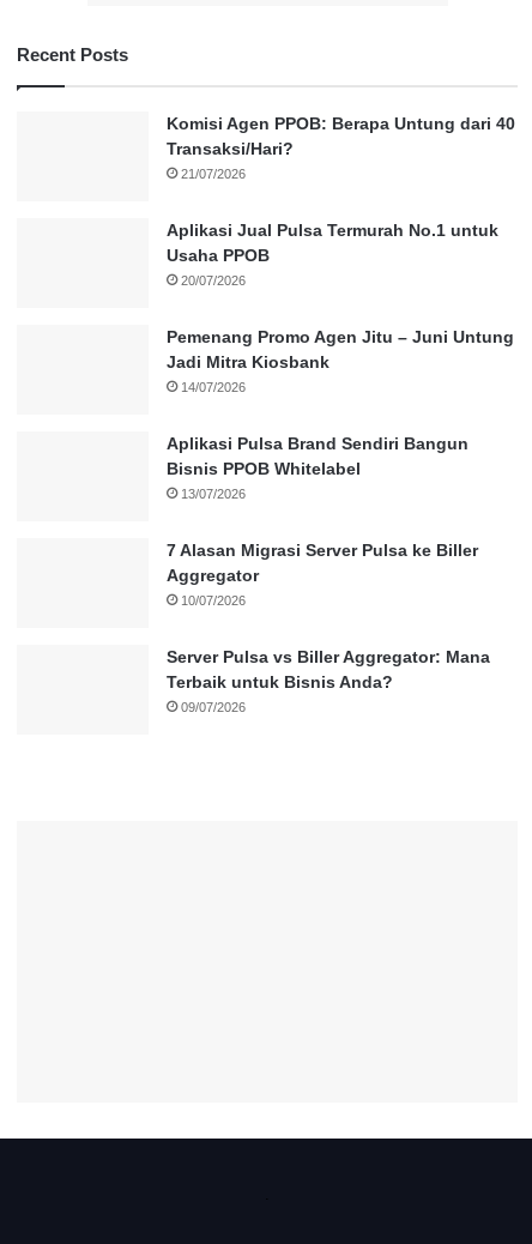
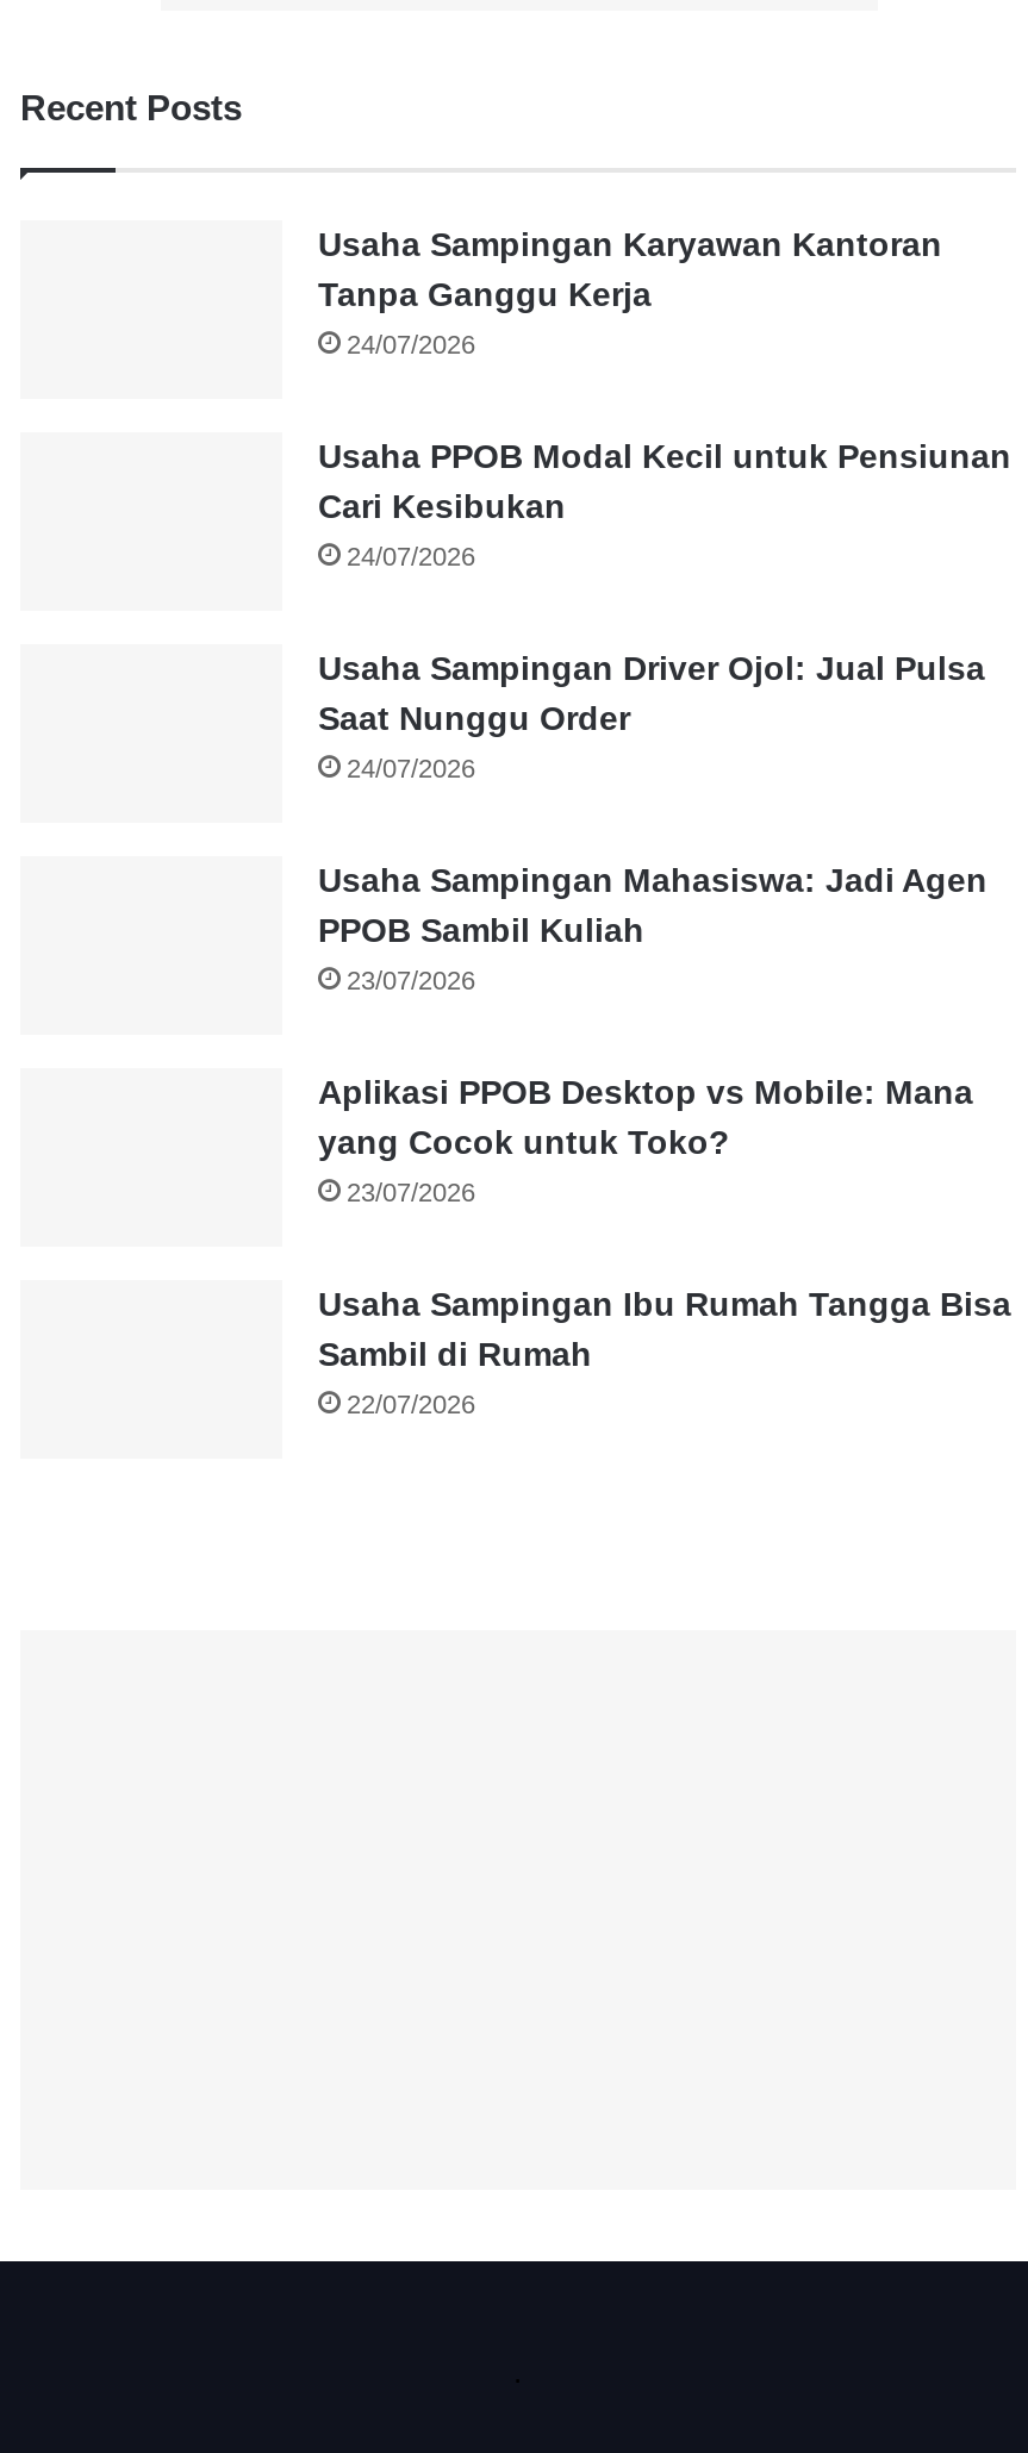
- Komisi Agen PPOB: Berapa Untung dari 40
- Transaksi/Hari?
- 21/07/2026
+ Usaha Sampingan Karyawan Kantoran
+ Tanpa Ganggu Kerja
+ 24/07/2026

- Aplikasi Jual Pulsa Termurah No.1 untuk
- Usaha PPOB
- 20/07/2026
+ Usaha PPOB Modal Kecil untuk Pensiunan
+ Cari Kesibukan
+ 24/07/2026

- Pemenang Promo Agen Jitu – Juni Untung
- Jadi Mitra Kiosbank
- 14/07/2026
+ Usaha Sampingan Driver Ojol: Jual Pulsa
+ Saat Nunggu Order
+ 24/07/2026

- Aplikasi Pulsa Brand Sendiri Bangun
- Bisnis PPOB Whitelabel
- 13/07/2026
+ Usaha Sampingan Mahasiswa: Jadi Agen
+ PPOB Sambil Kuliah
+ 23/07/2026

- 7 Alasan Migrasi Server Pulsa ke Biller
- Aggregator
- 10/07/2026
+ Aplikasi PPOB Desktop vs Mobile: Mana
+ yang Cocok untuk Toko?
+ 23/07/2026

- Server Pulsa vs Biller Aggregator: Mana
- Terbaik untuk Bisnis Anda?
- 09/07/2026
+ Usaha Sampingan Ibu Rumah Tangga Bisa
+ Sambil di Rumah
+ 22/07/2026
